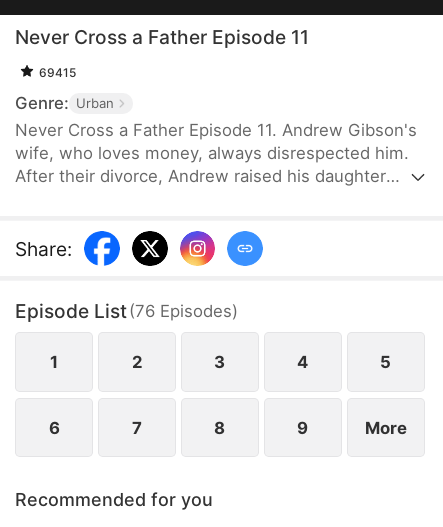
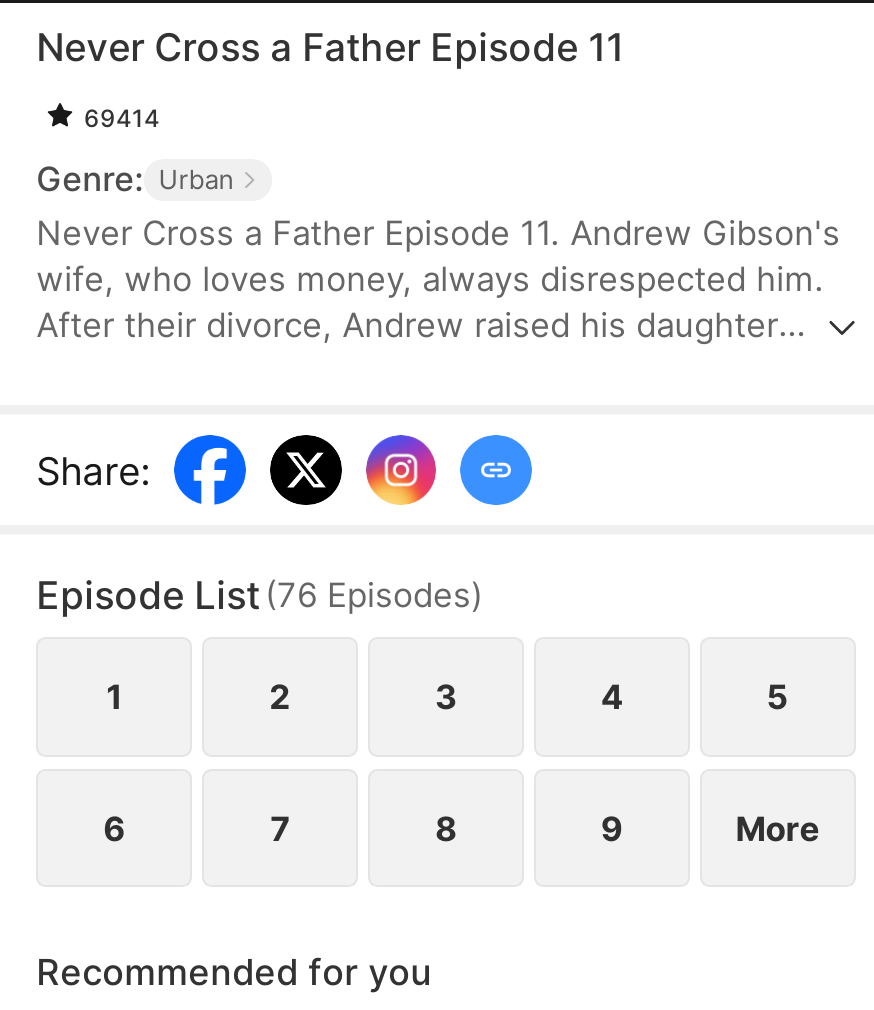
- 69415
+ 69414
